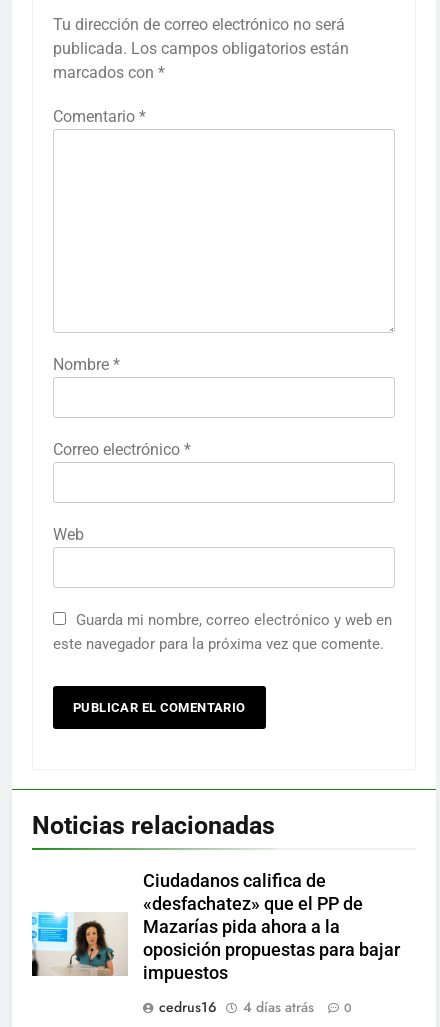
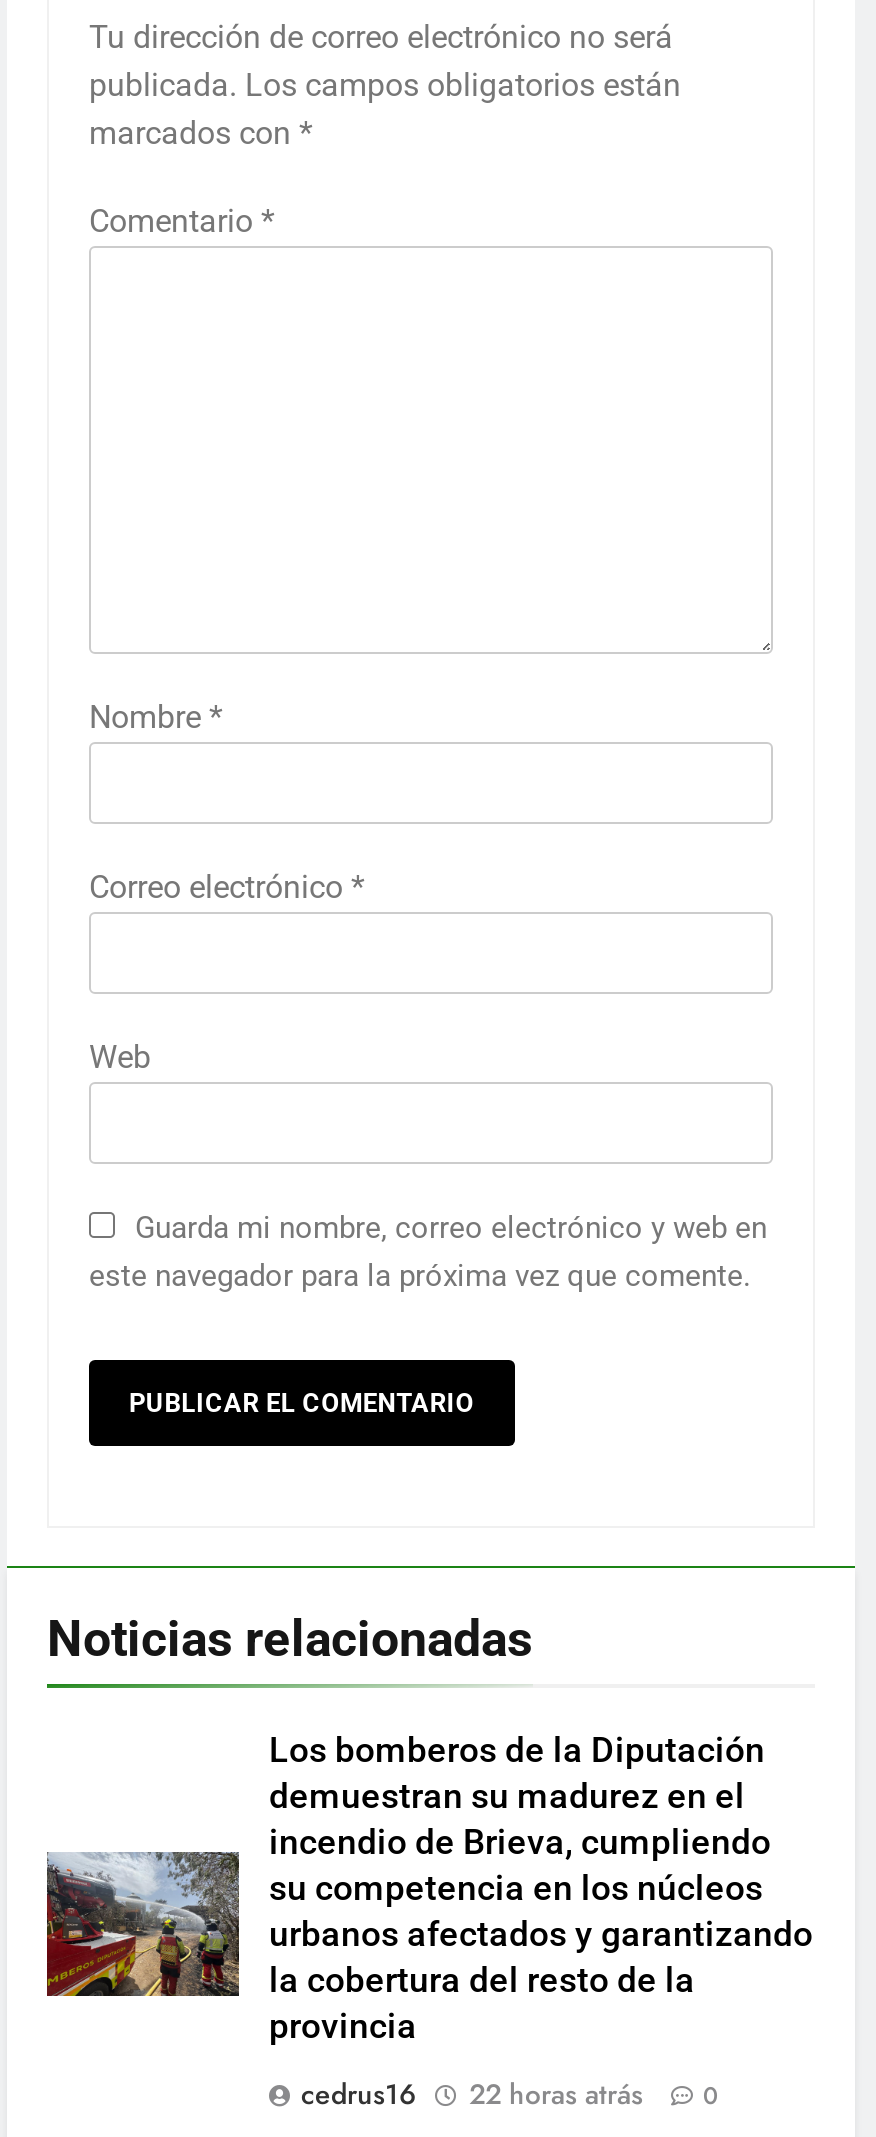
- [image]
- Ciudadanos califica de
- «desfachatez» que el PP de
- Mazarías pida ahora a la
- oposición propuestas para bajar
- impuestos
+ [image]
+ Los bomberos de la Diputación
+ demuestran su madurez en el
+ incendio de Brieva, cumpliendo
+ su competencia en los núcleos
+ urbanos afectados y garantizando
+ la cobertura del resto de la
+ provincia

- cedrus16 4 días atrás 0
+ cedrus16 22 horas atrás 0
